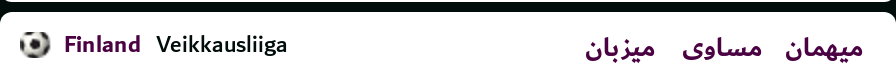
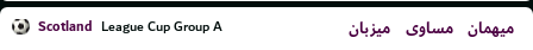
- Finland Veikkausliiga
+ Scotland League Cup Group A
